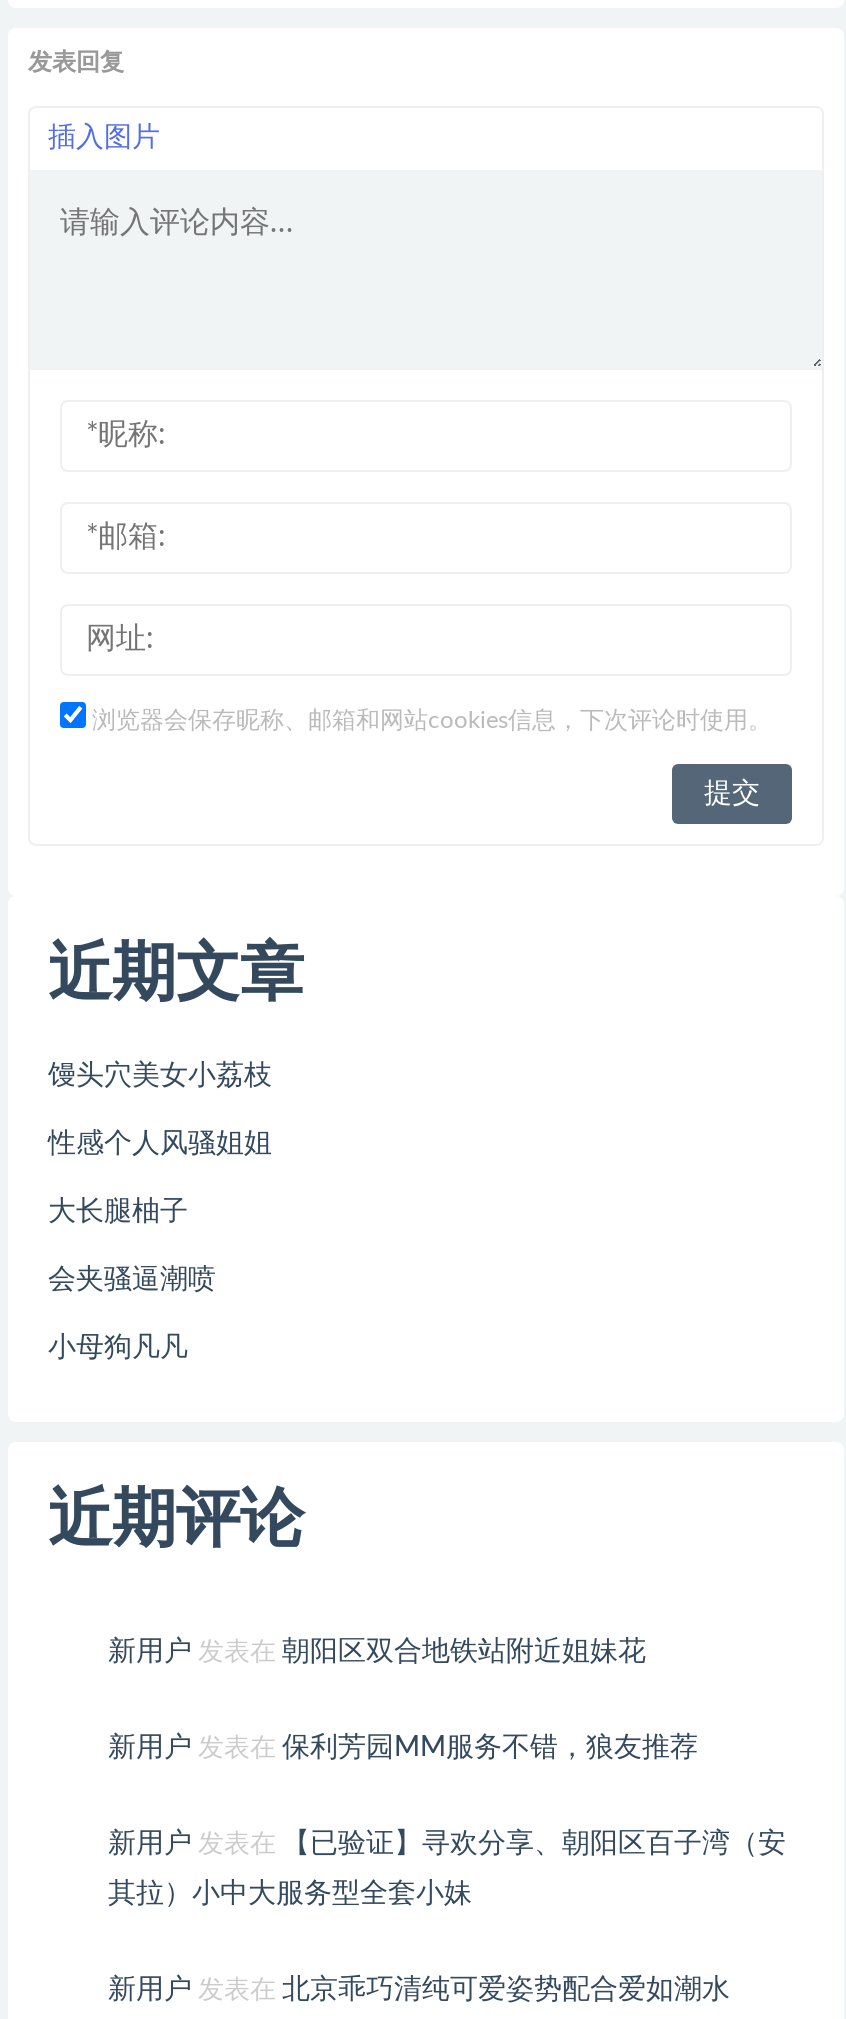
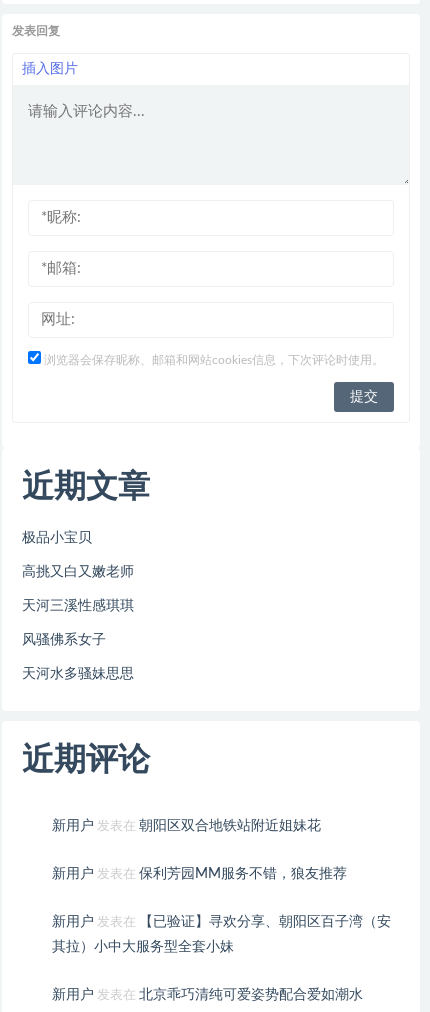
- 馒头穴美女小荔枝
+ 极品小宝贝

- 性感个人风骚姐姐
+ 高挑又白又嫩老师

- 大长腿柚子
+ 天河三溪性感琪琪

- 会夹骚逼潮喷
+ 风骚佛系女子

- 小母狗凡凡
+ 天河水多骚妹思思
